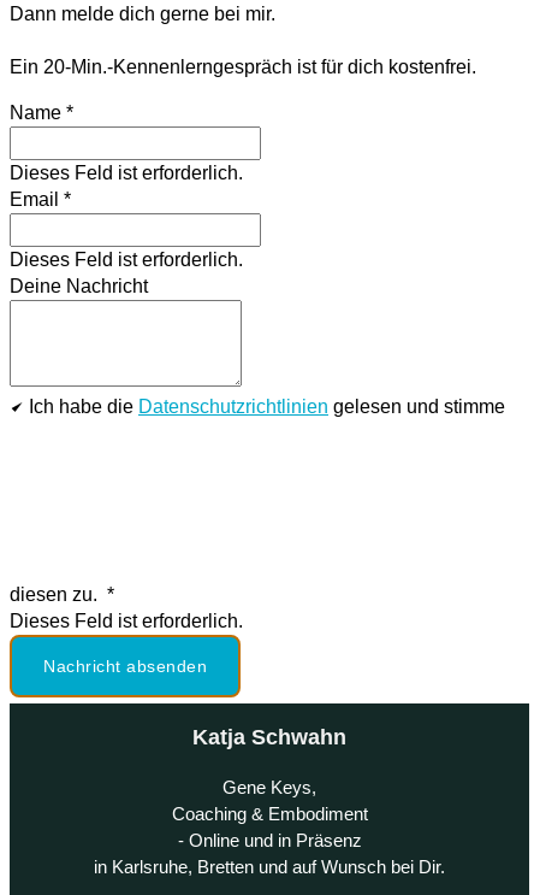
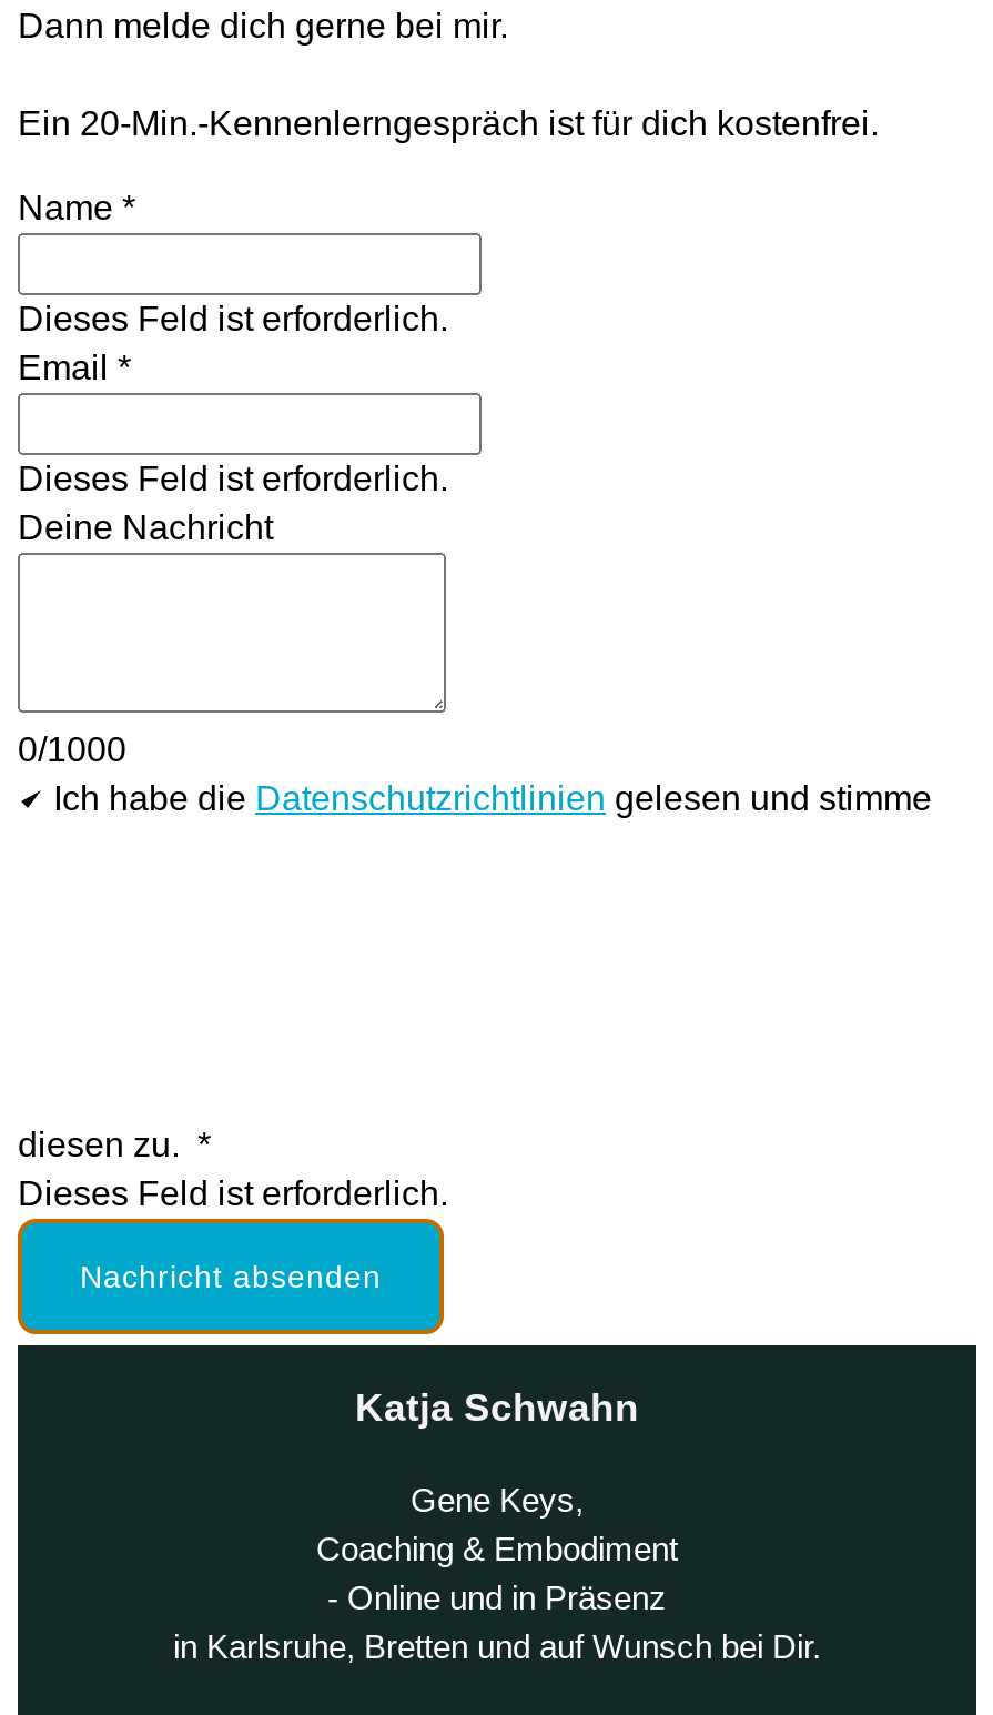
+ 0/1000
